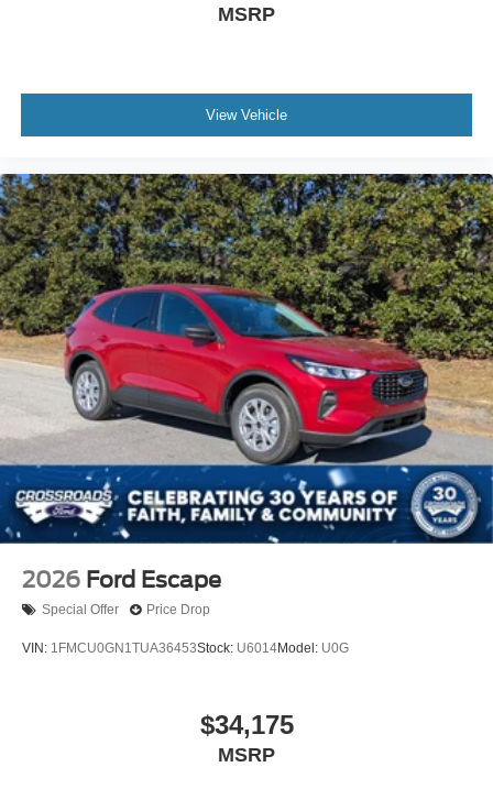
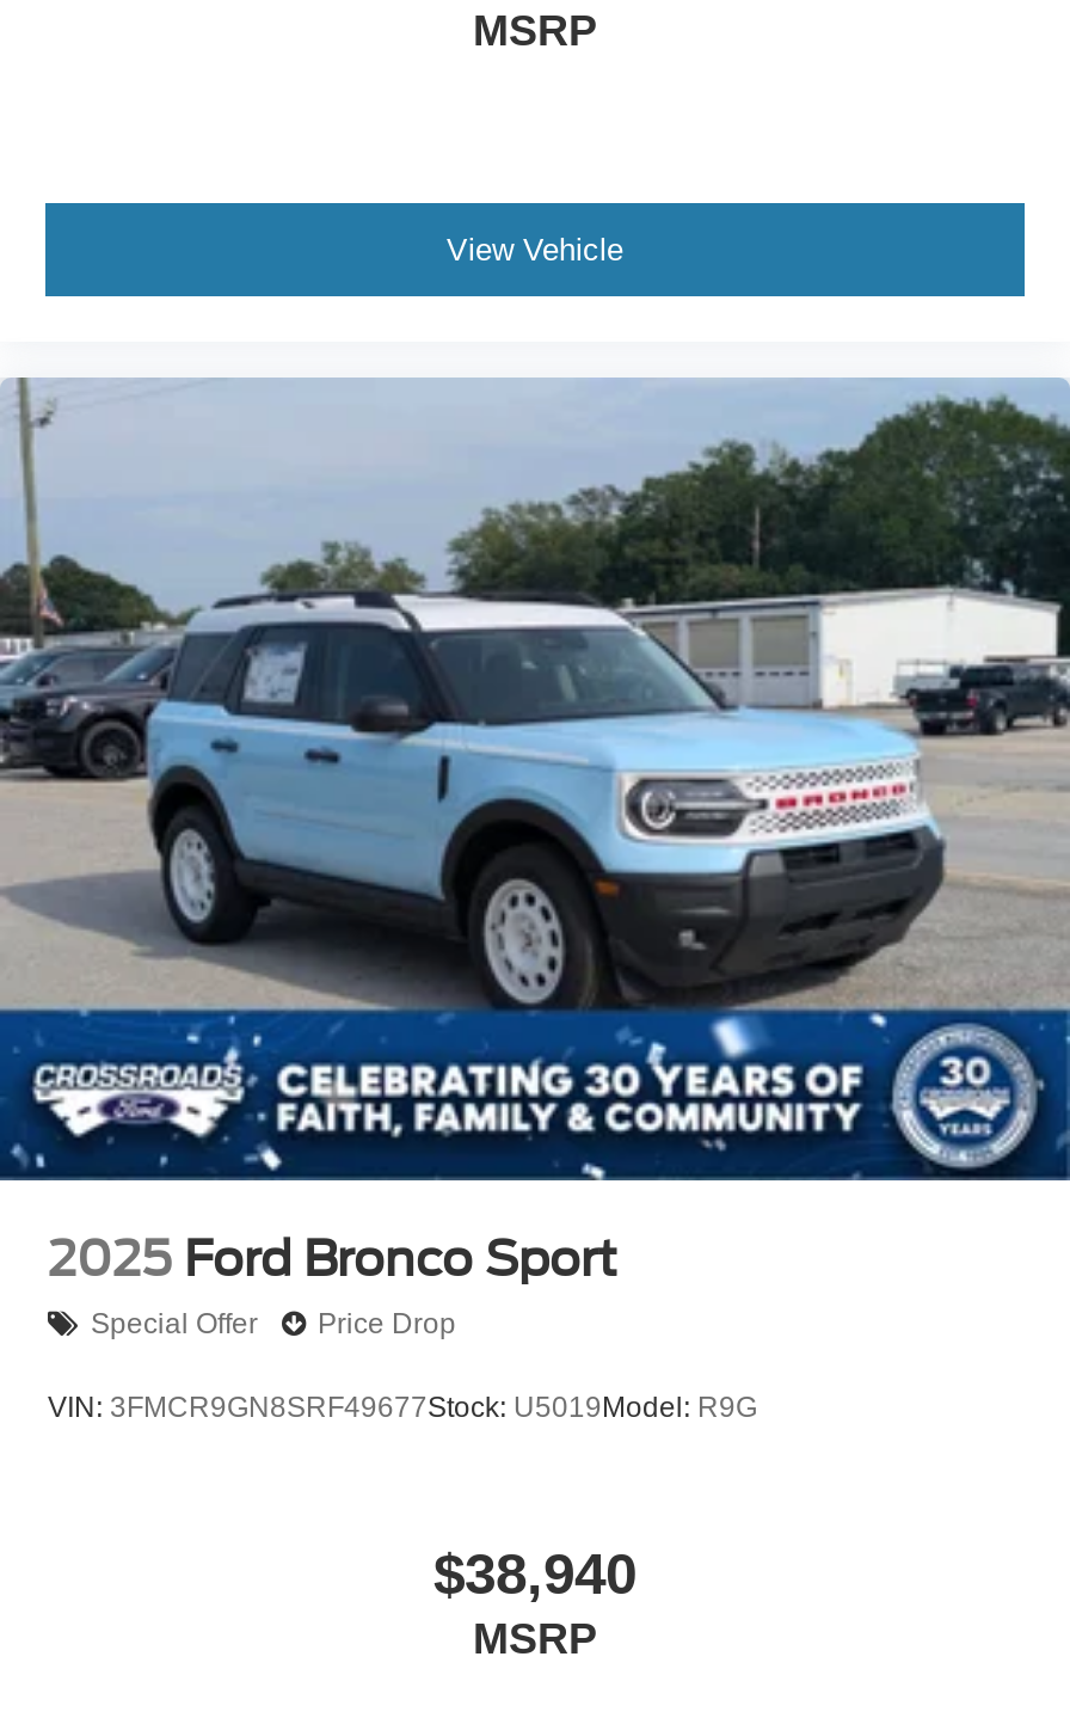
- [image]
+ [image]

- 2026 Ford Escape
+ 2025 Ford Bronco Sport

- VIN: 1FMCU0GN1TUA36453Stock: U6014Model: U0G
+ VIN: 3FMCR9GN8SRF49677Stock: U5019Model: R9G

- $34,175
+ $38,940
